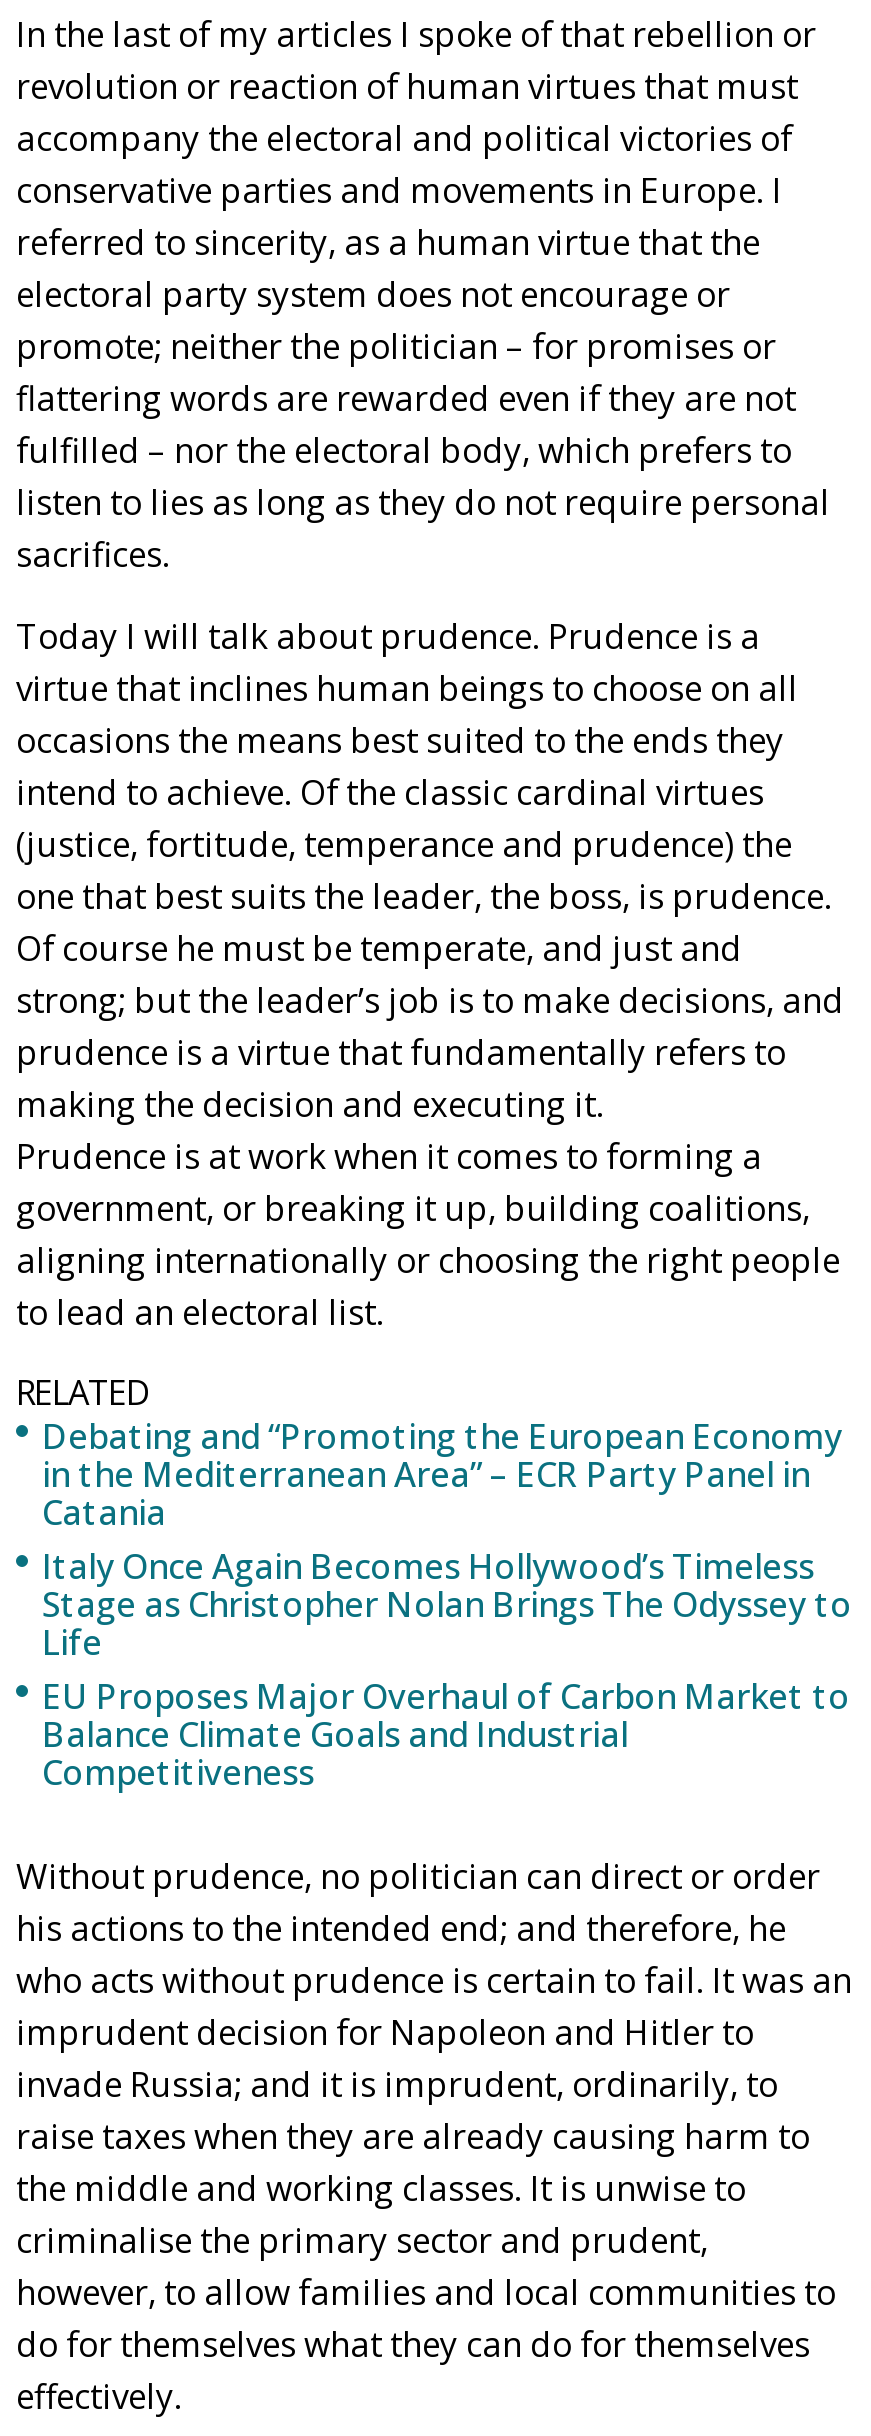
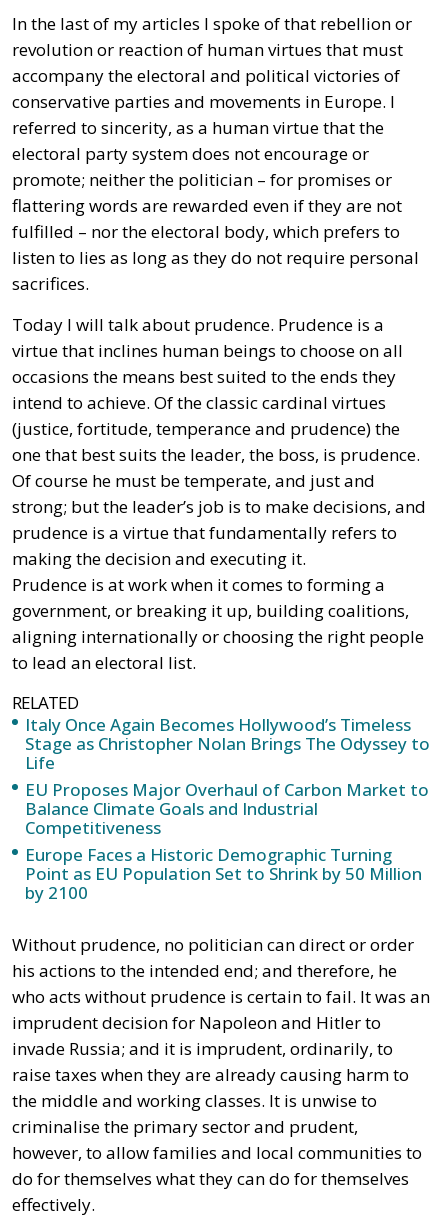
- Debating and “Promoting the European Economy
- in the Mediterranean Area” – ECR Party Panel in
- Catania

moved up: Italy Once Again Becomes Hollywood’s Timeless | Stage as Christopher Nolan Brings The Odyssey to | Life | EU Proposes Major Overhaul of Carbon Market to | Balance Climate Goals and Industrial | Competitiveness

+ Europe Faces a Historic Demographic Turning
+ Point as EU Population Set to Shrink by 50 Million
+ by 2100
